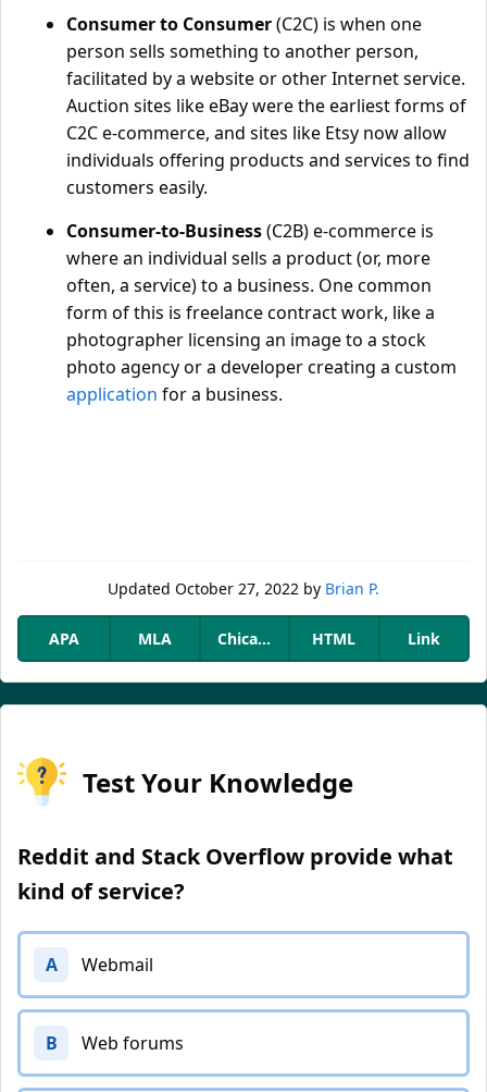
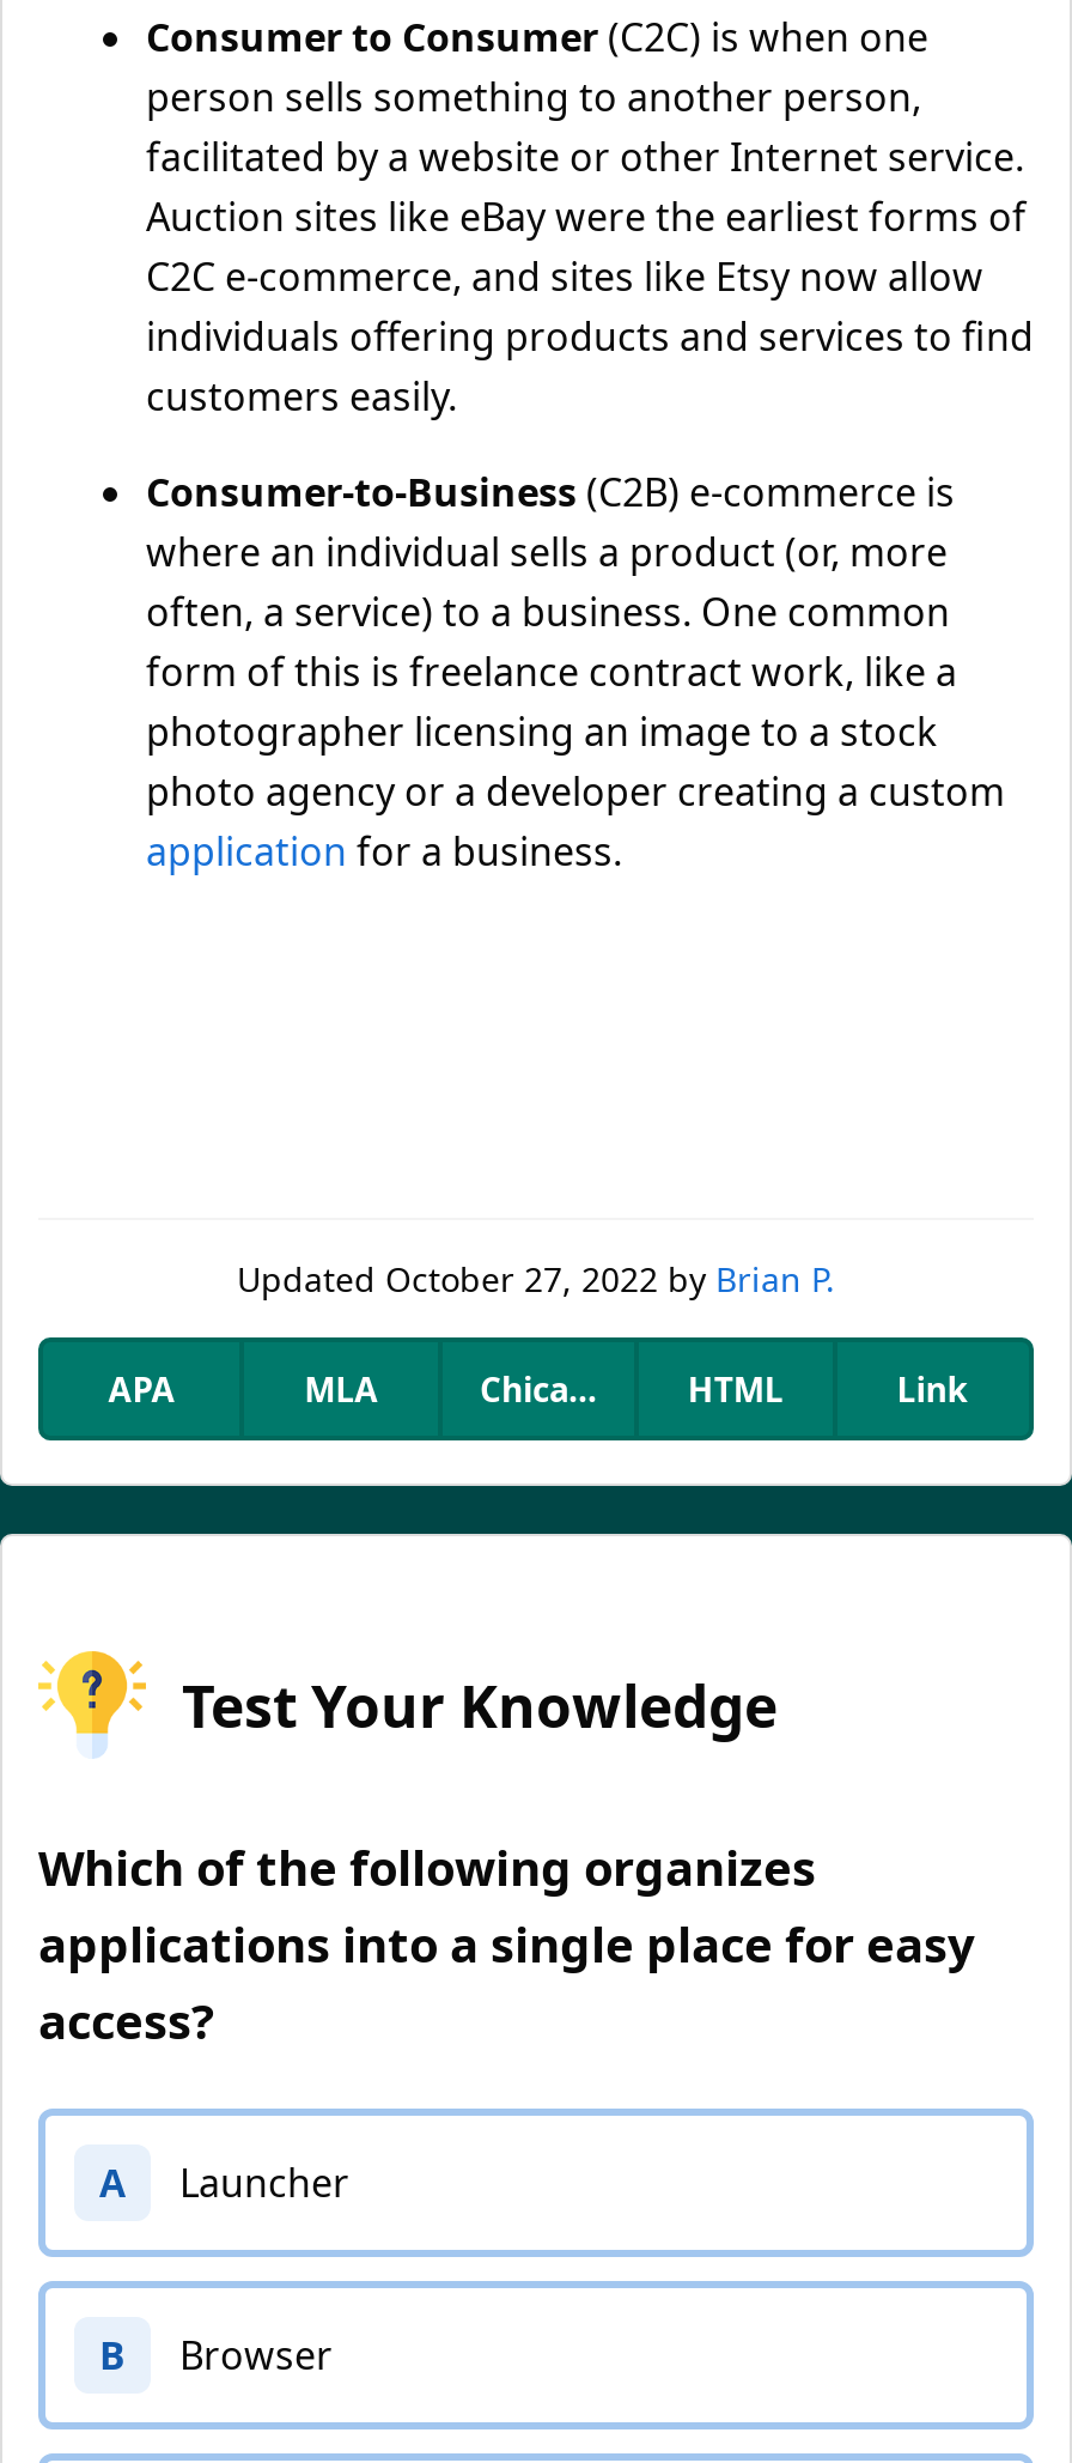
- Reddit and Stack Overflow provide what
- kind of service?
+ Which of the following organizes
+ applications into a single place for easy
+ access?

- Webmail
+ Launcher

- Web forums
+ Browser
